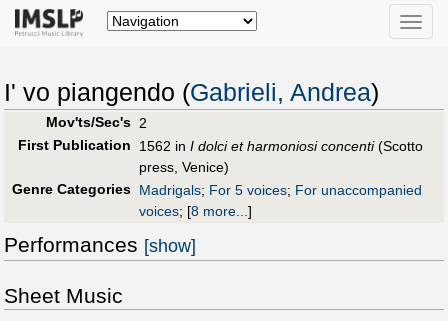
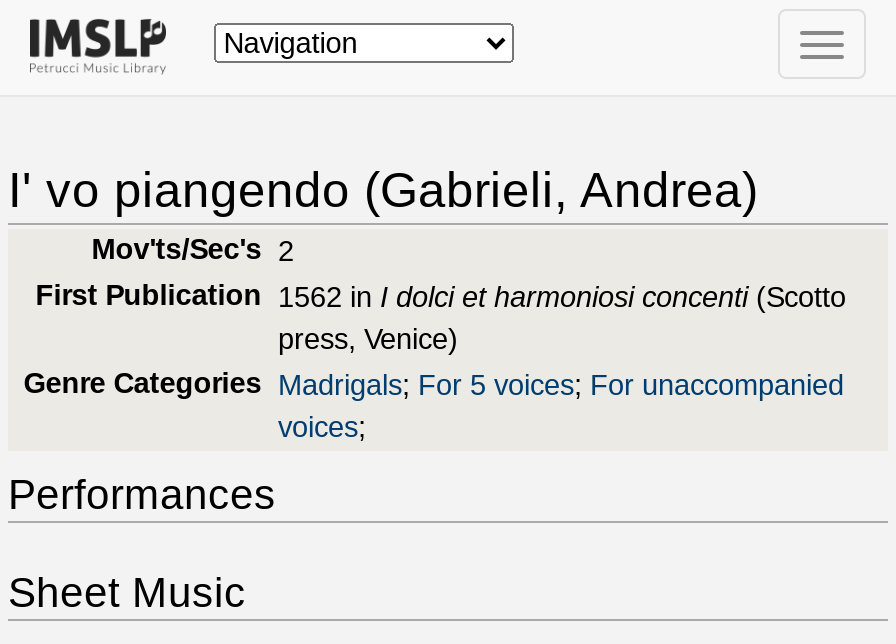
- voices; [8 more...]
+ voices;

- Performances [show]
+ Performances
